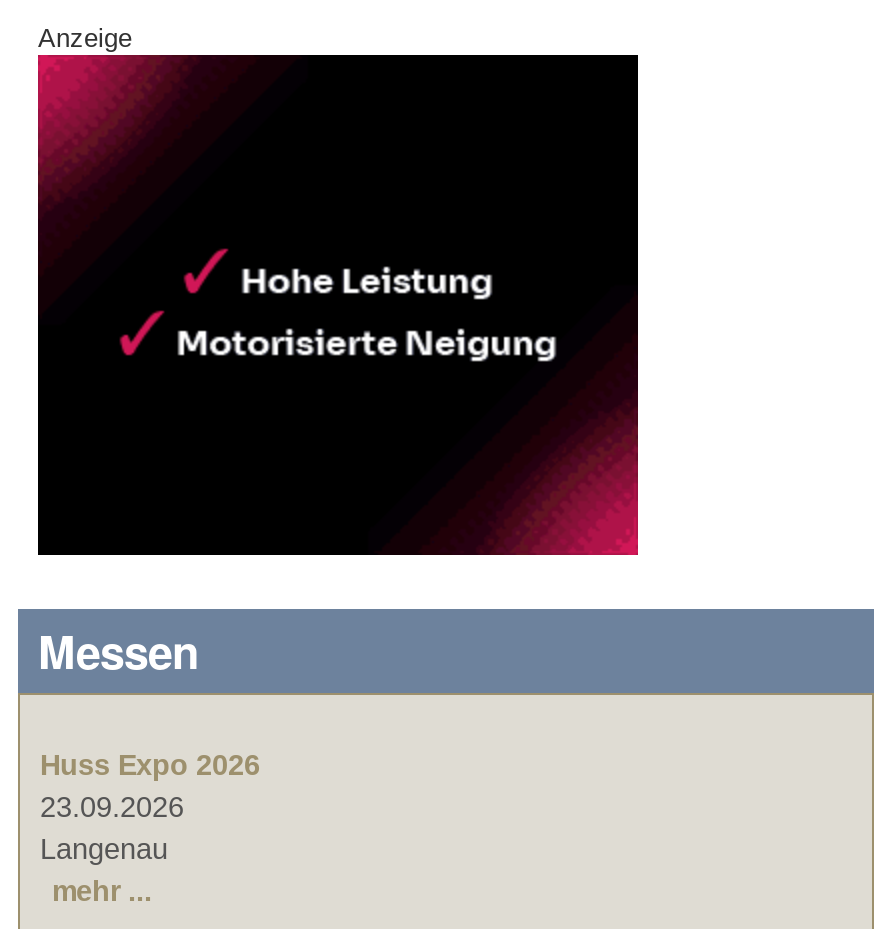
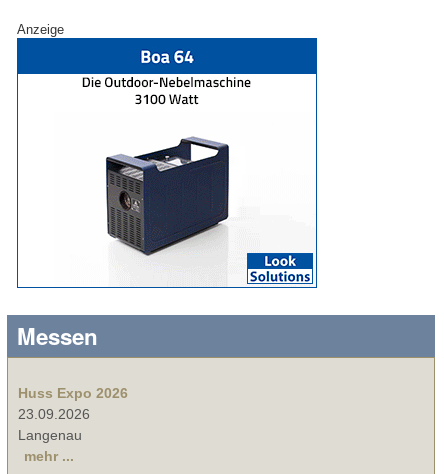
- [image]
+ [image]
